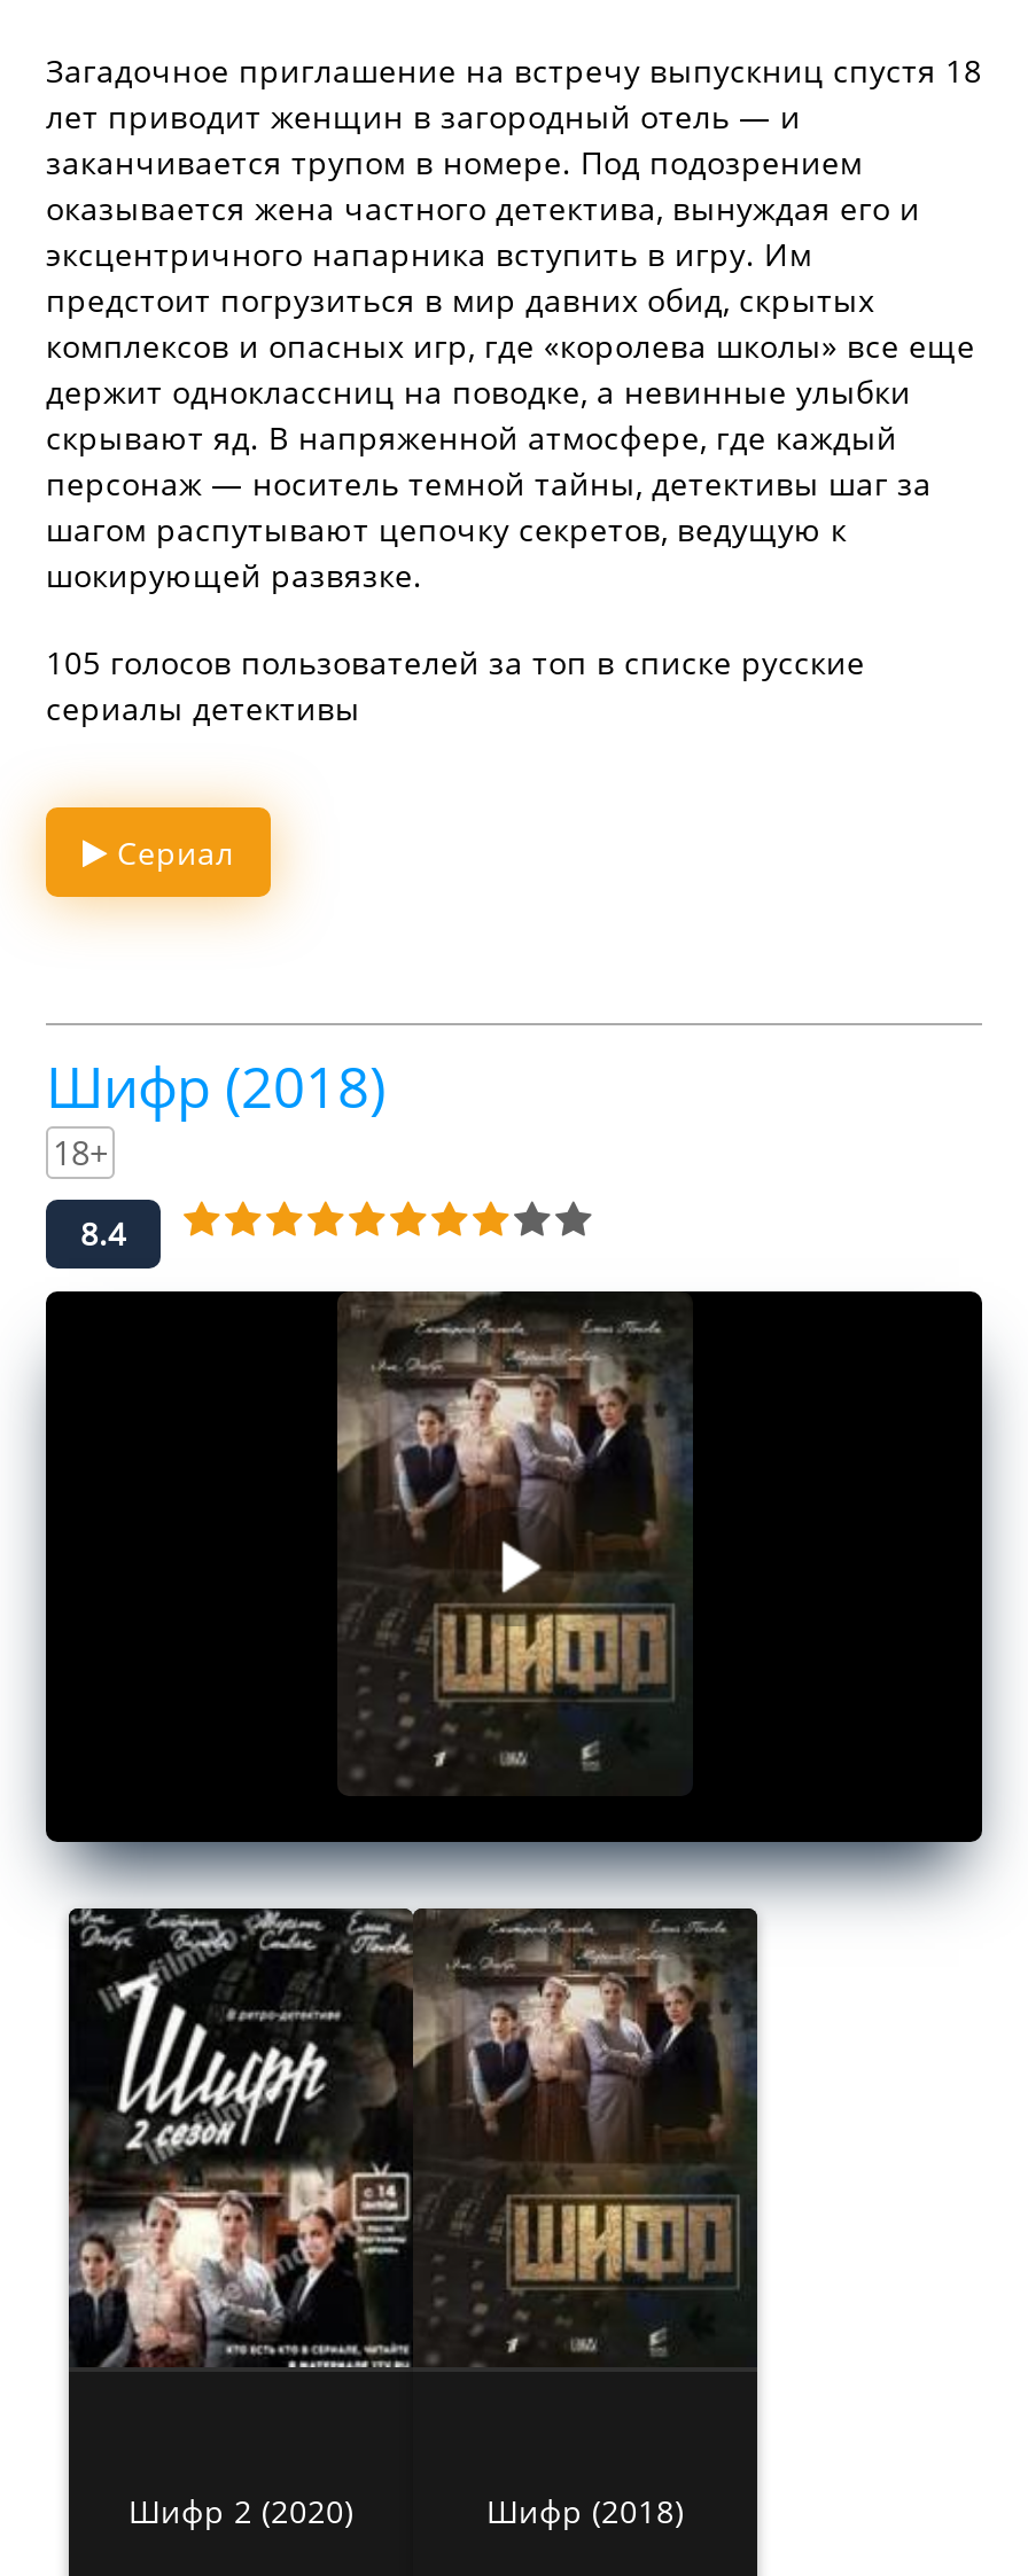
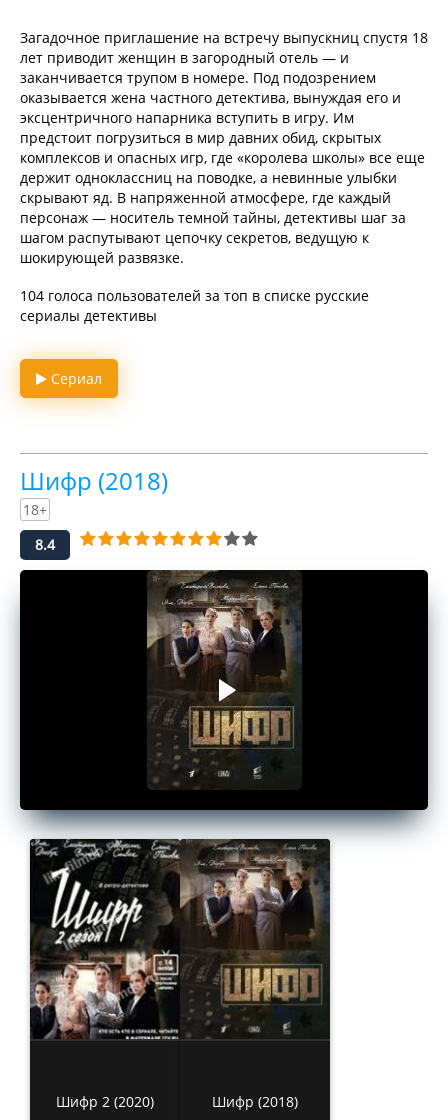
- 105 голосов пользователей за топ в списке русские
+ 104 голоса пользователей за топ в списке русские
